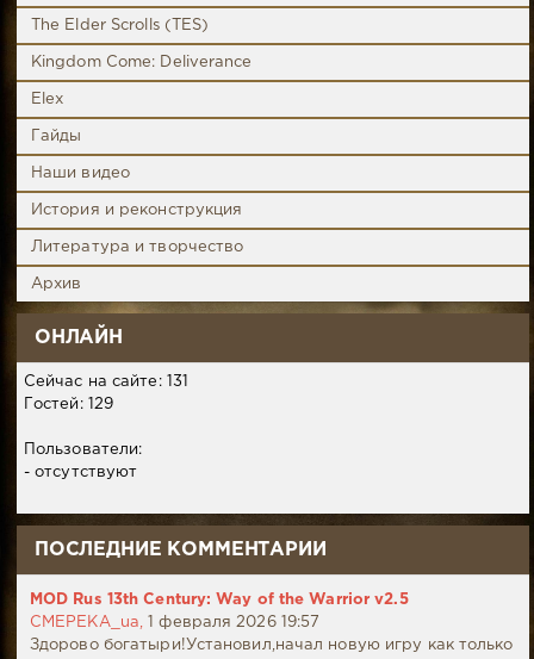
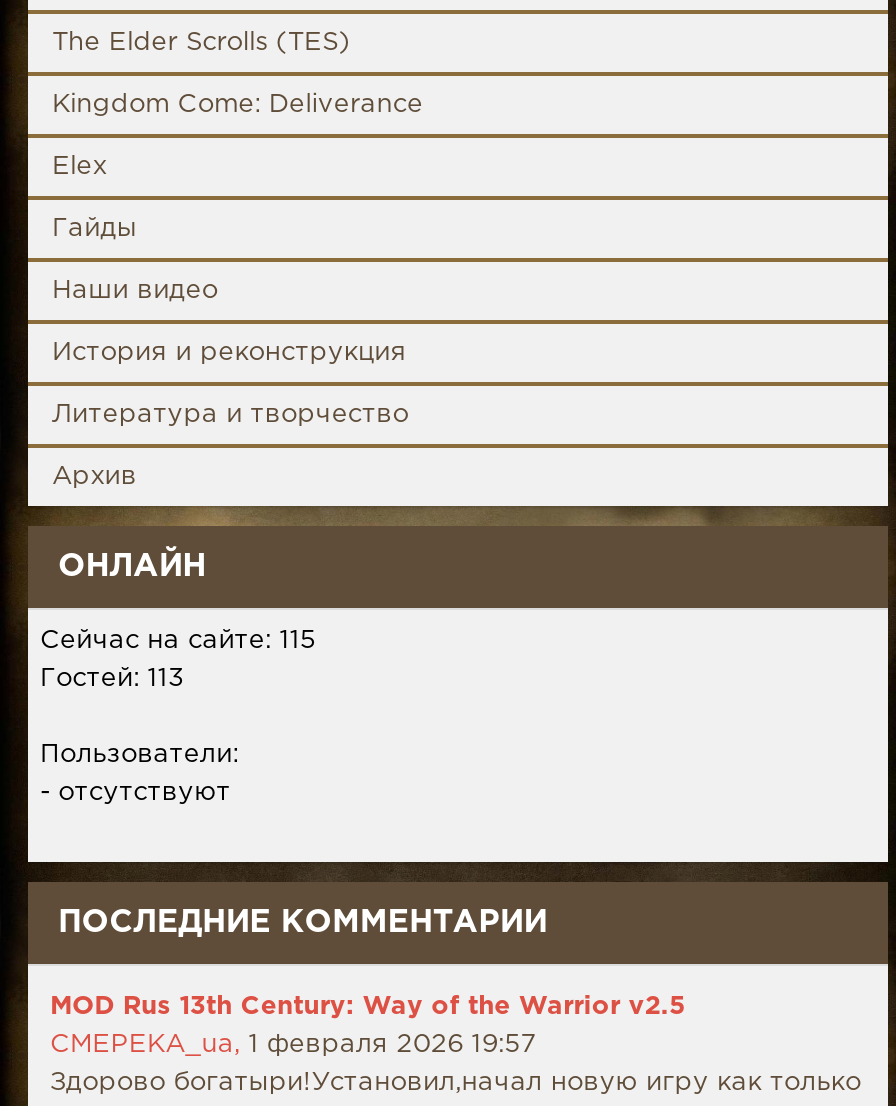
- Сейчас на сайте: 131
+ Сейчас на сайте: 115

- Гостей: 129
+ Гостей: 113
